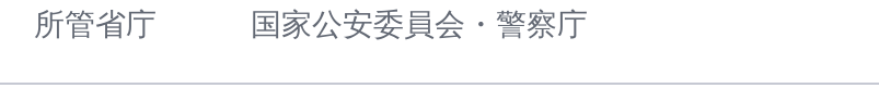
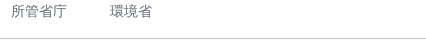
- 国家公安委員会・警察庁
+ 環境省
